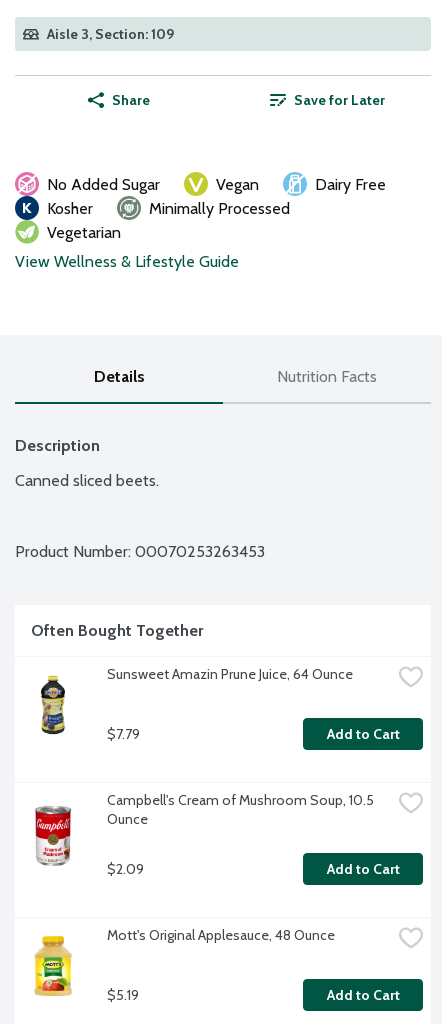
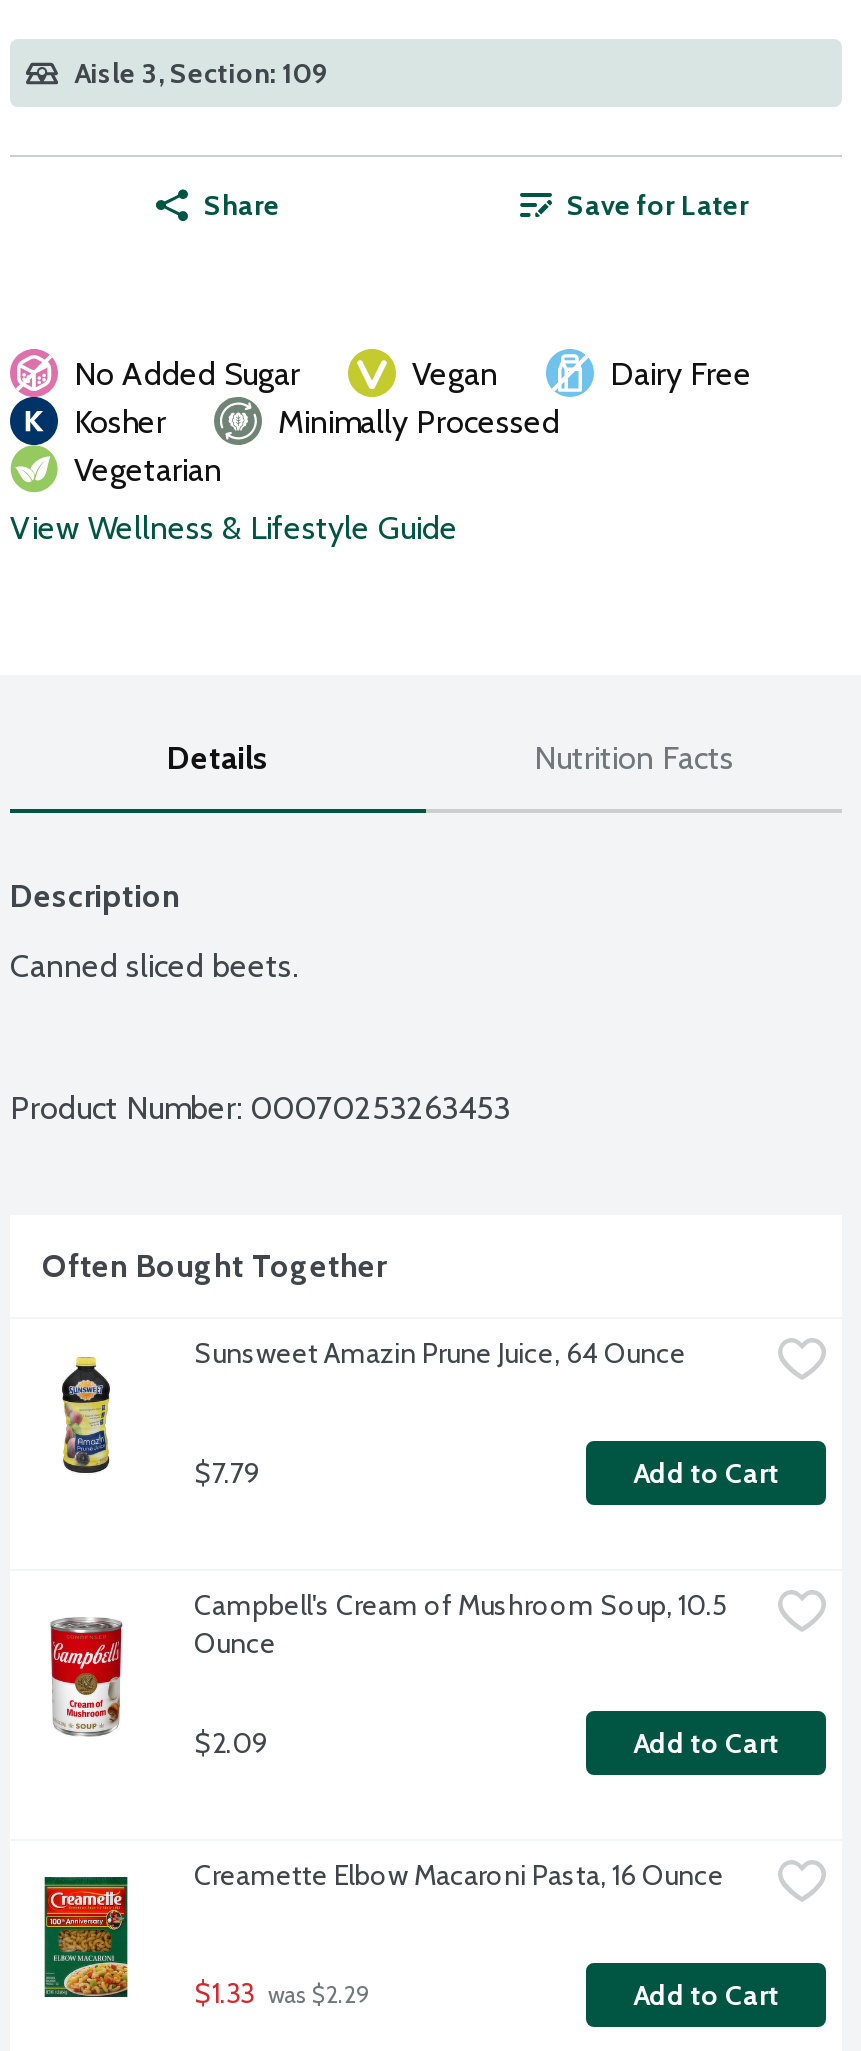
- [image]
- Mott's Original Applesauce, 48 Ounce
+ [image]
+ Creamette Elbow Macaroni Pasta, 16 Ounce

- $5.19
+ $1.33 was $2.29
